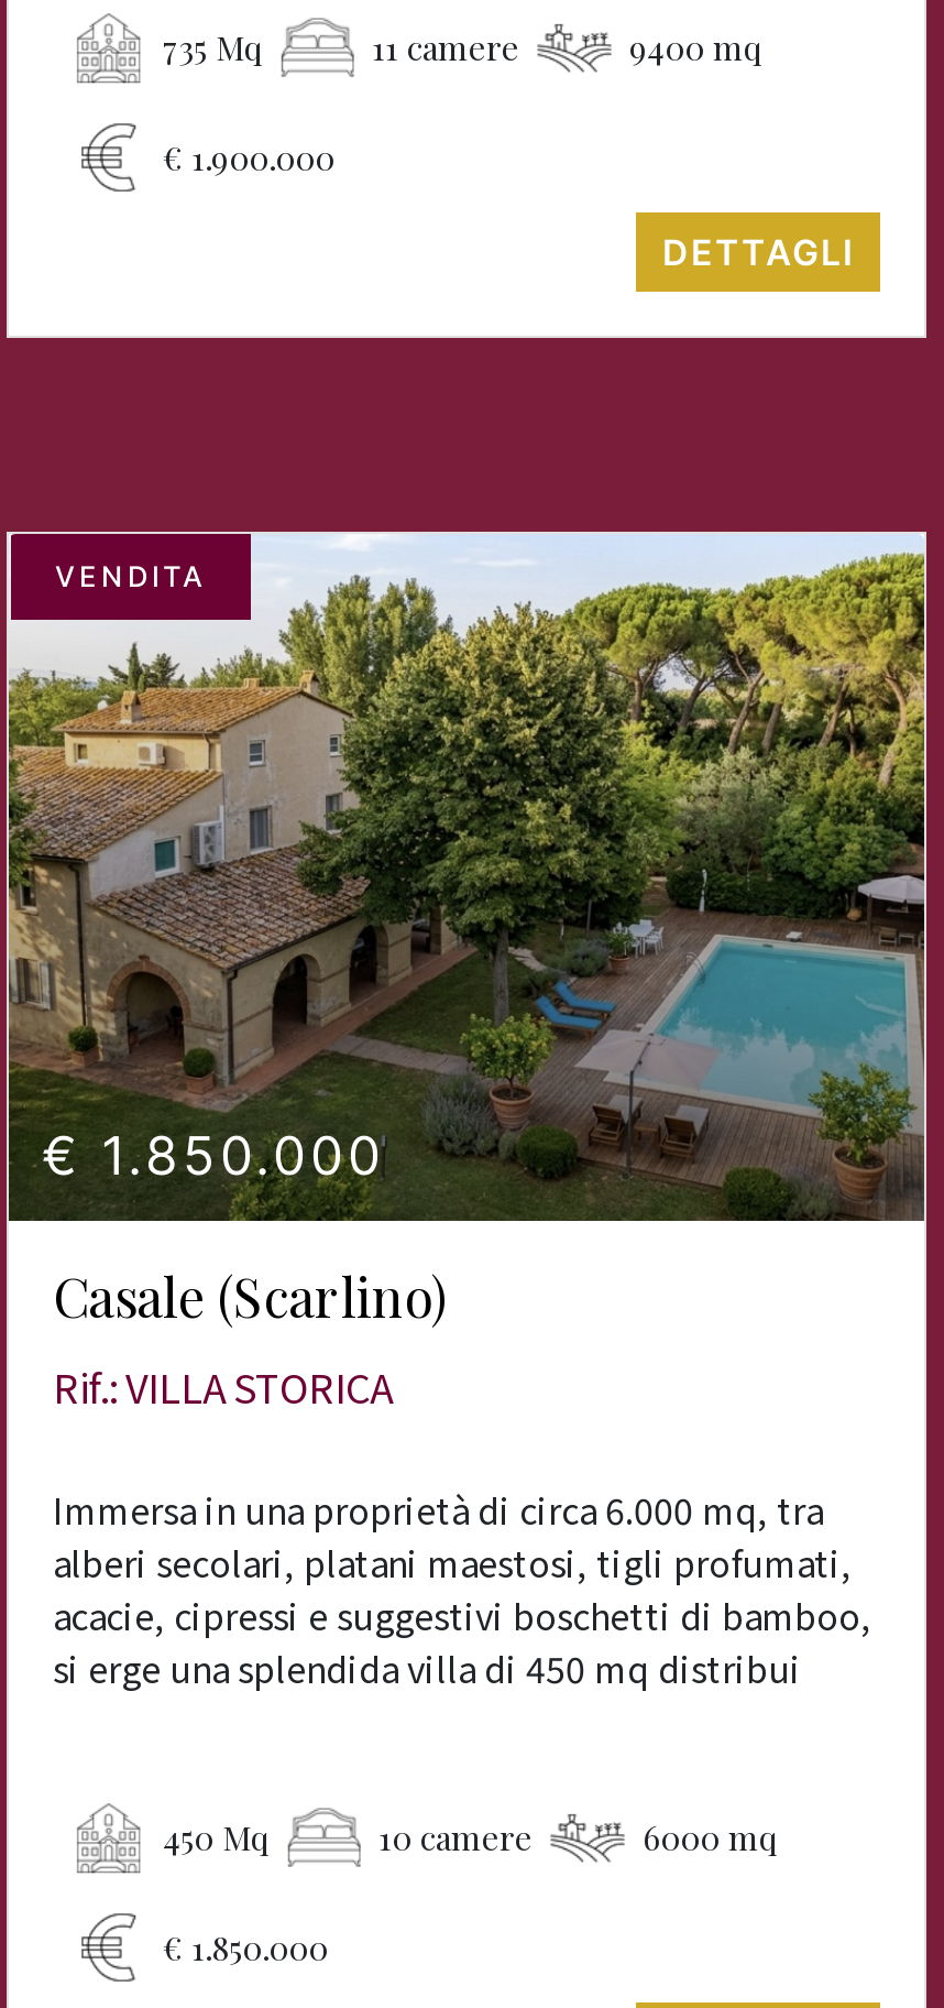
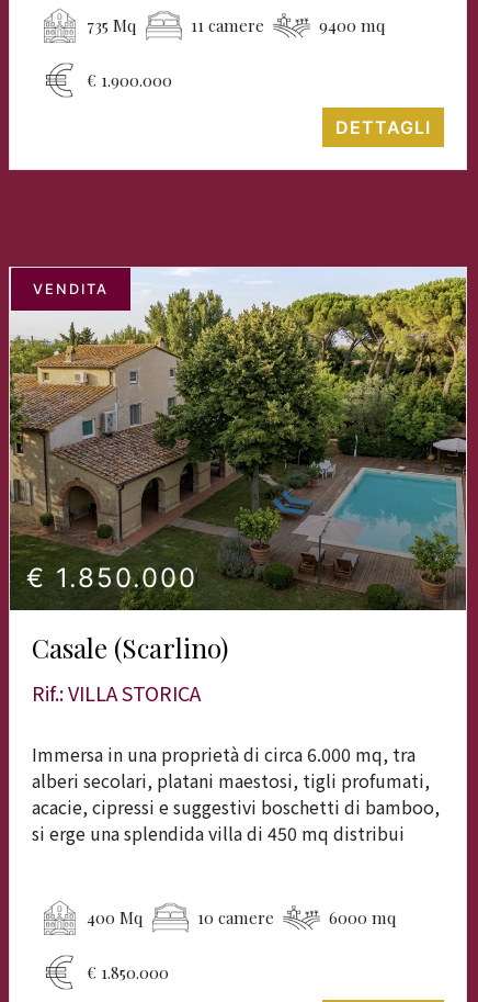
- 450 Mq
+ 400 Mq
